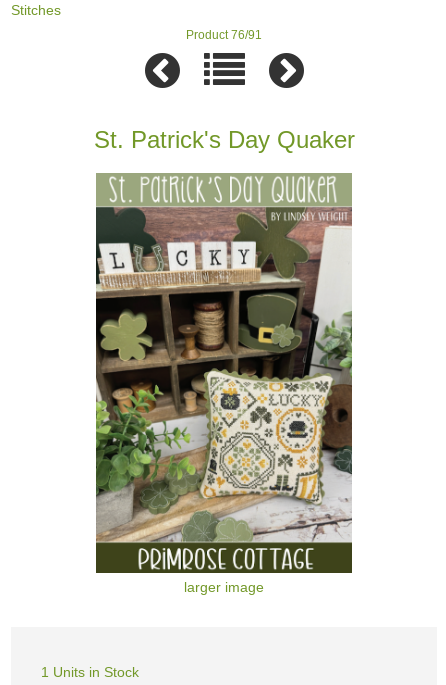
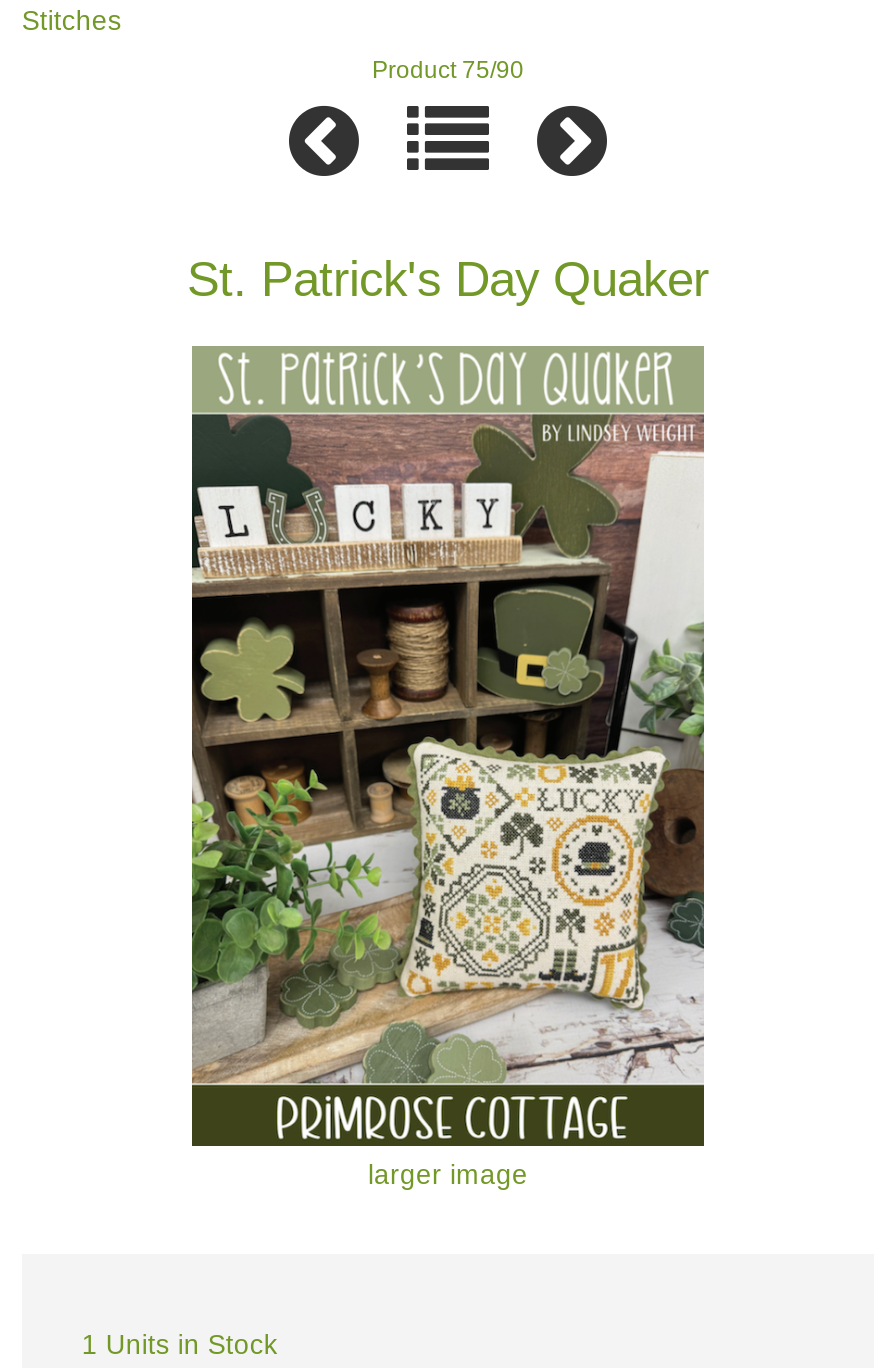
- Product 76/91
+ Product 75/90
